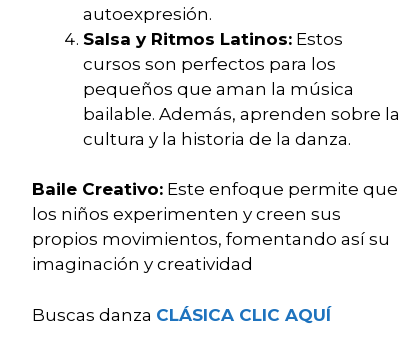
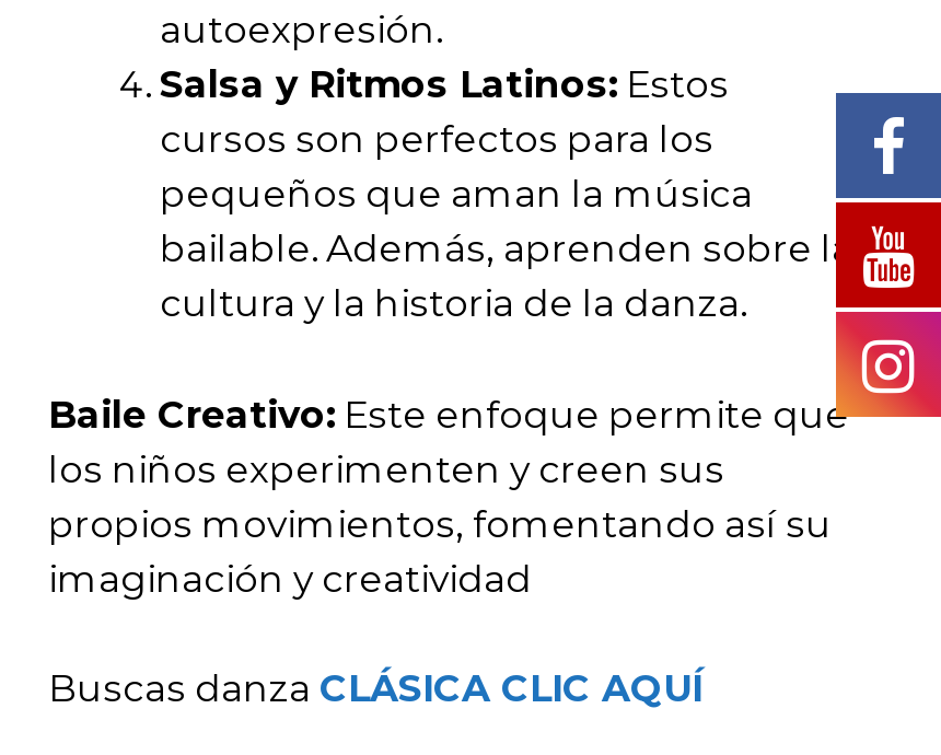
+ [image]
